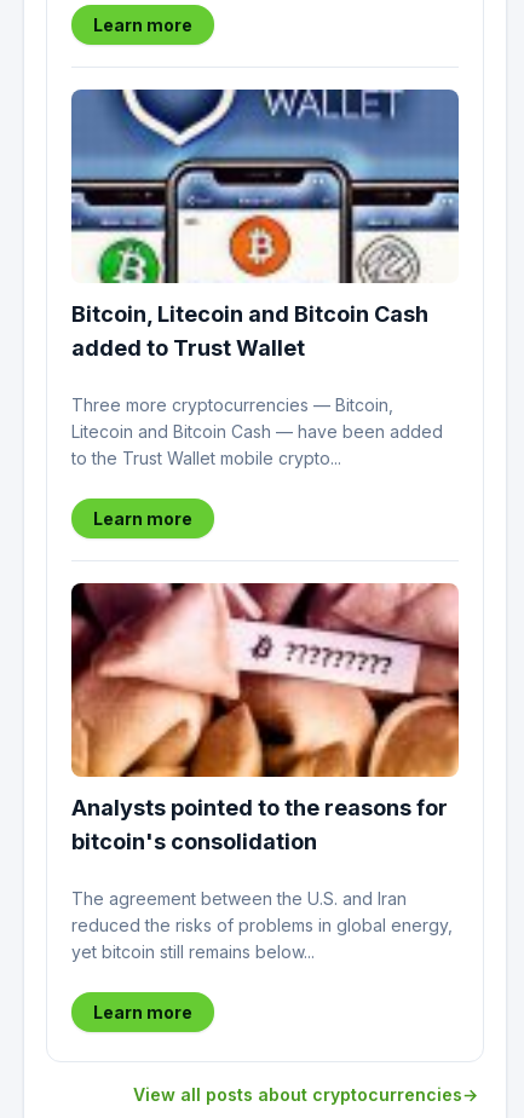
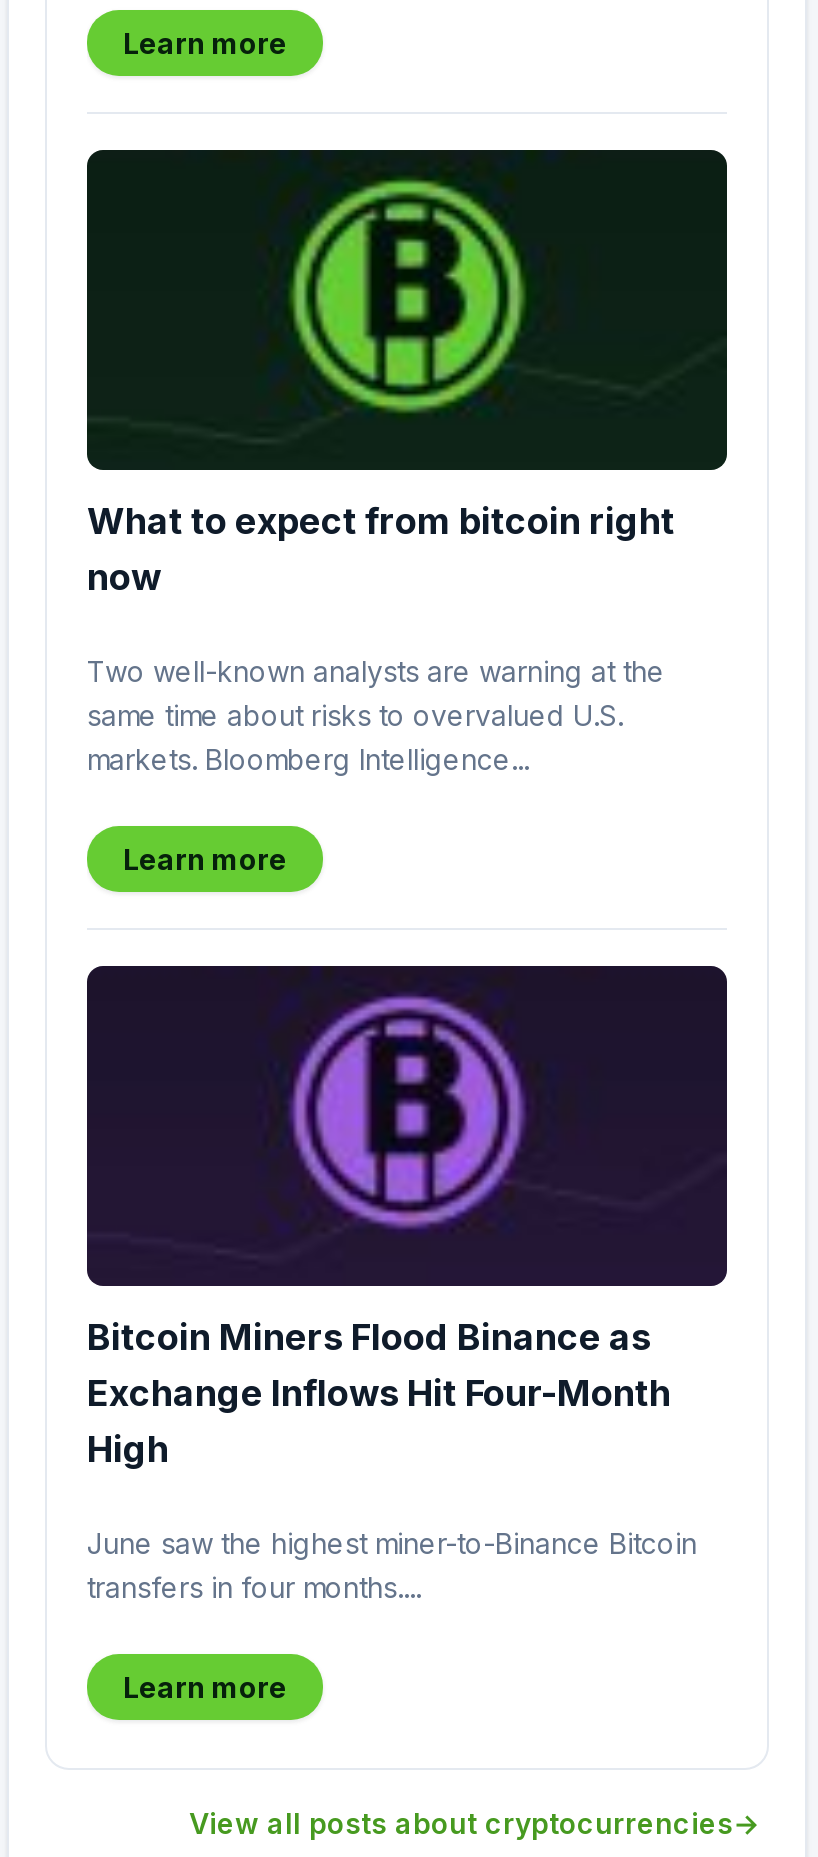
- [image]
- Bitcoin, Litecoin and Bitcoin Cash
- added to Trust Wallet
+ [image]
+ What to expect from bitcoin right
+ now

- Three more cryptocurrencies — Bitcoin,
- Litecoin and Bitcoin Cash — have been added
- to the Trust Wallet mobile crypto...
+ Two well-known analysts are warning at the
+ same time about risks to overvalued U.S.
+ markets. Bloomberg Intelligence...

- [image]
- Analysts pointed to the reasons for
- bitcoin's consolidation
+ [image]
+ Bitcoin Miners Flood Binance as
+ Exchange Inflows Hit Four-Month
+ High

- The agreement between the U.S. and Iran
- reduced the risks of problems in global energy,
- yet bitcoin still remains below...
+ June saw the highest miner-to-Binance Bitcoin
+ transfers in four months....
